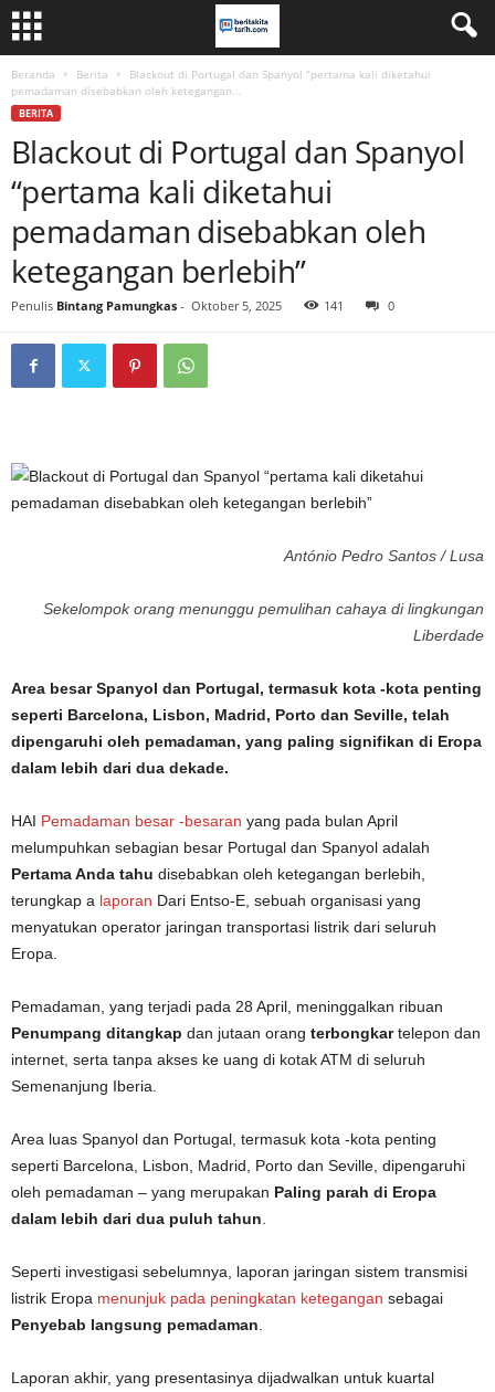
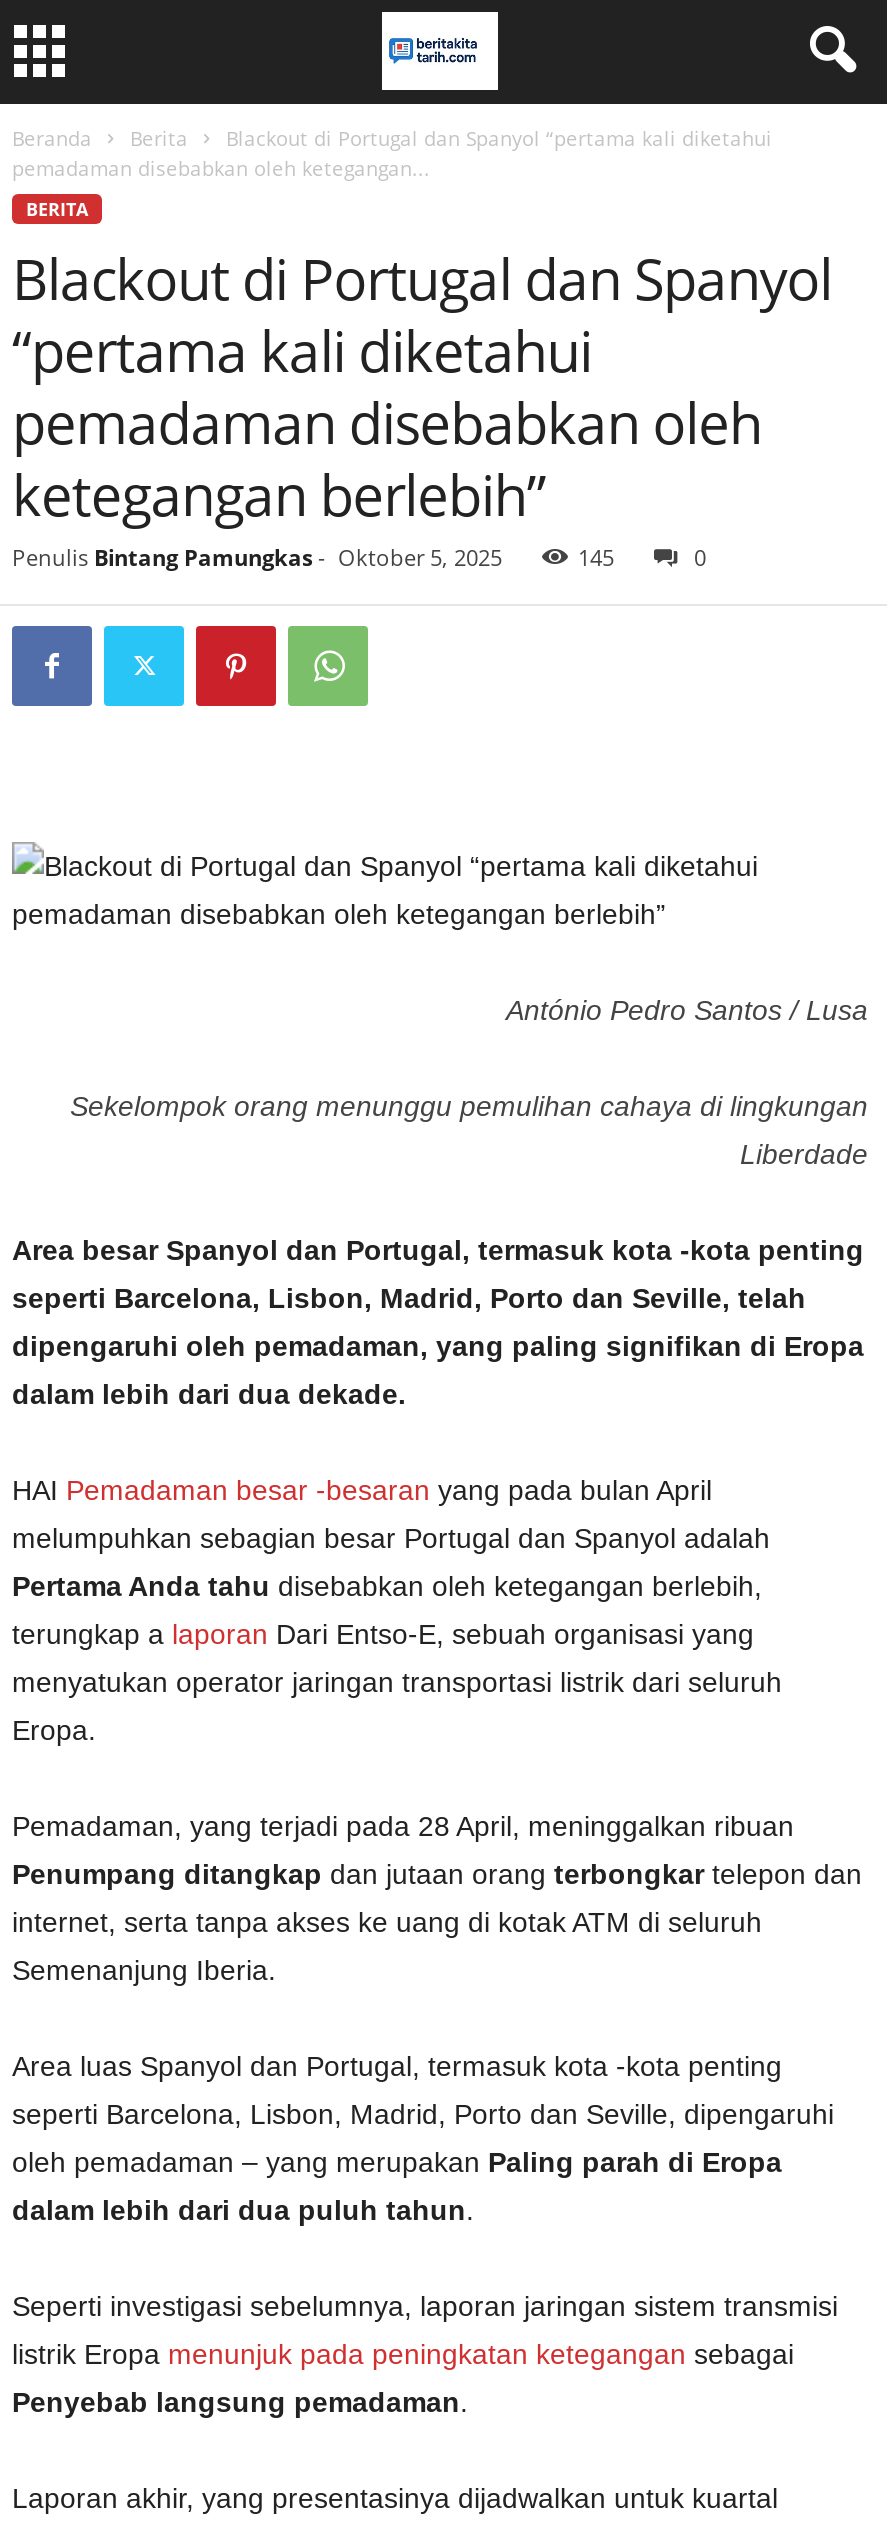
- 141
+ 145
